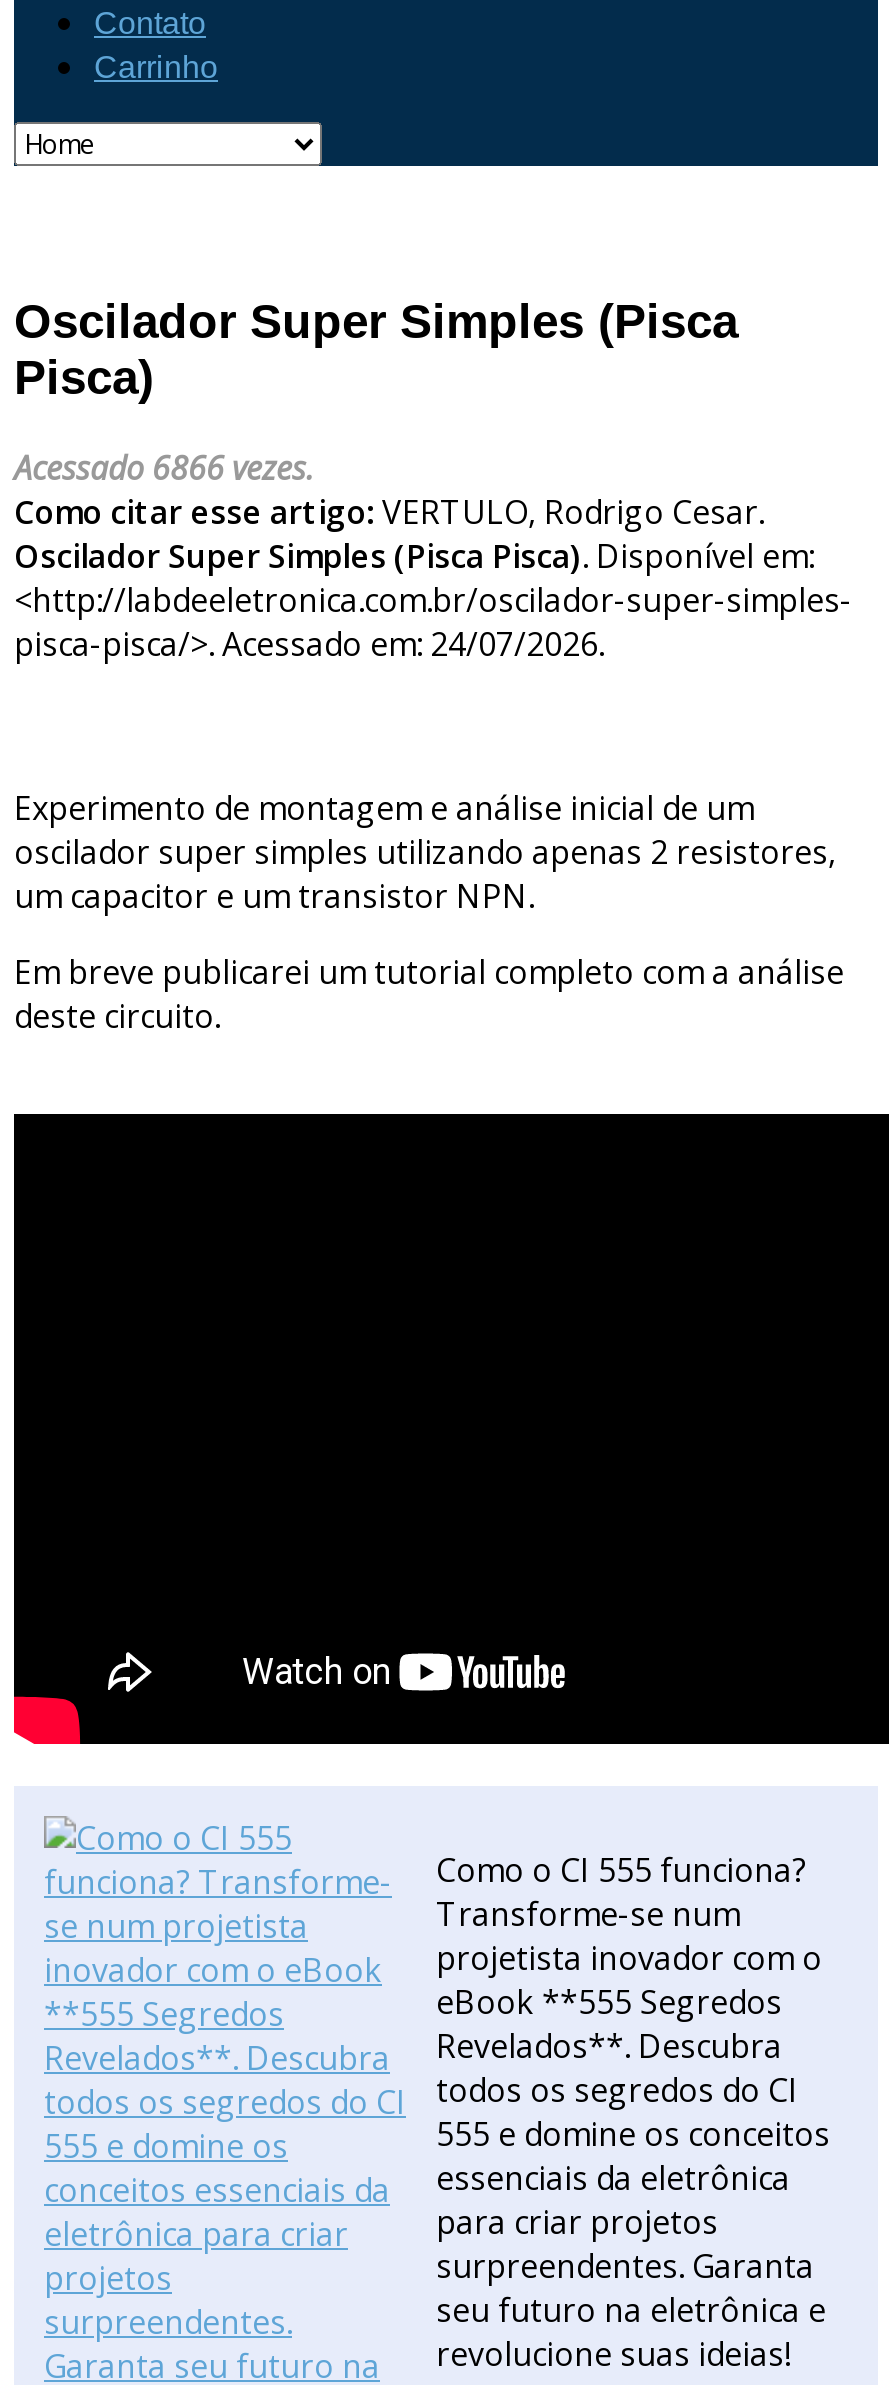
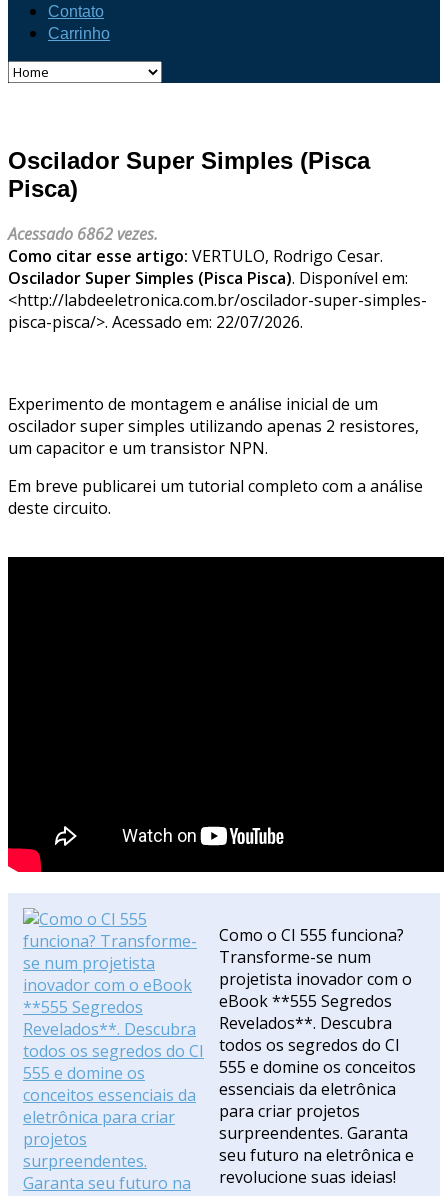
- Acessado 6866 vezes.
+ Acessado 6862 vezes.

- pisca-pisca/>. Acessado em: 24/07/2026.
+ pisca-pisca/>. Acessado em: 22/07/2026.
